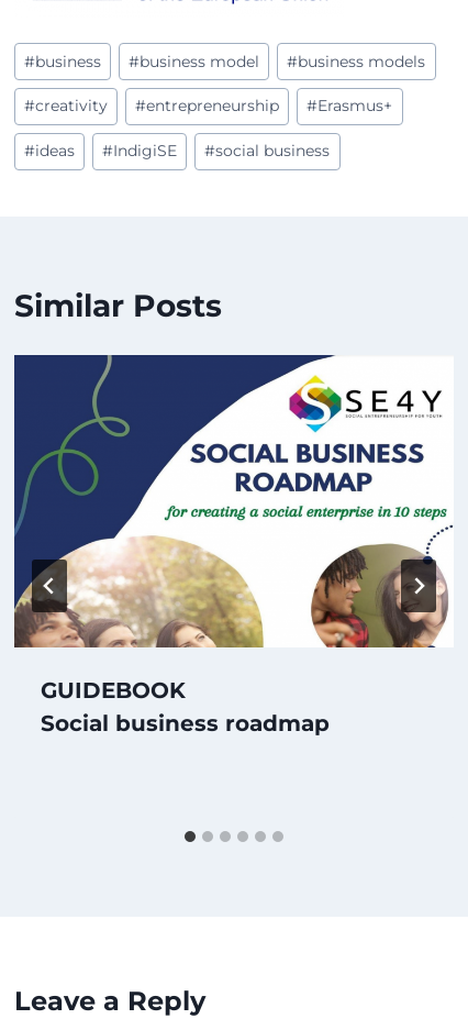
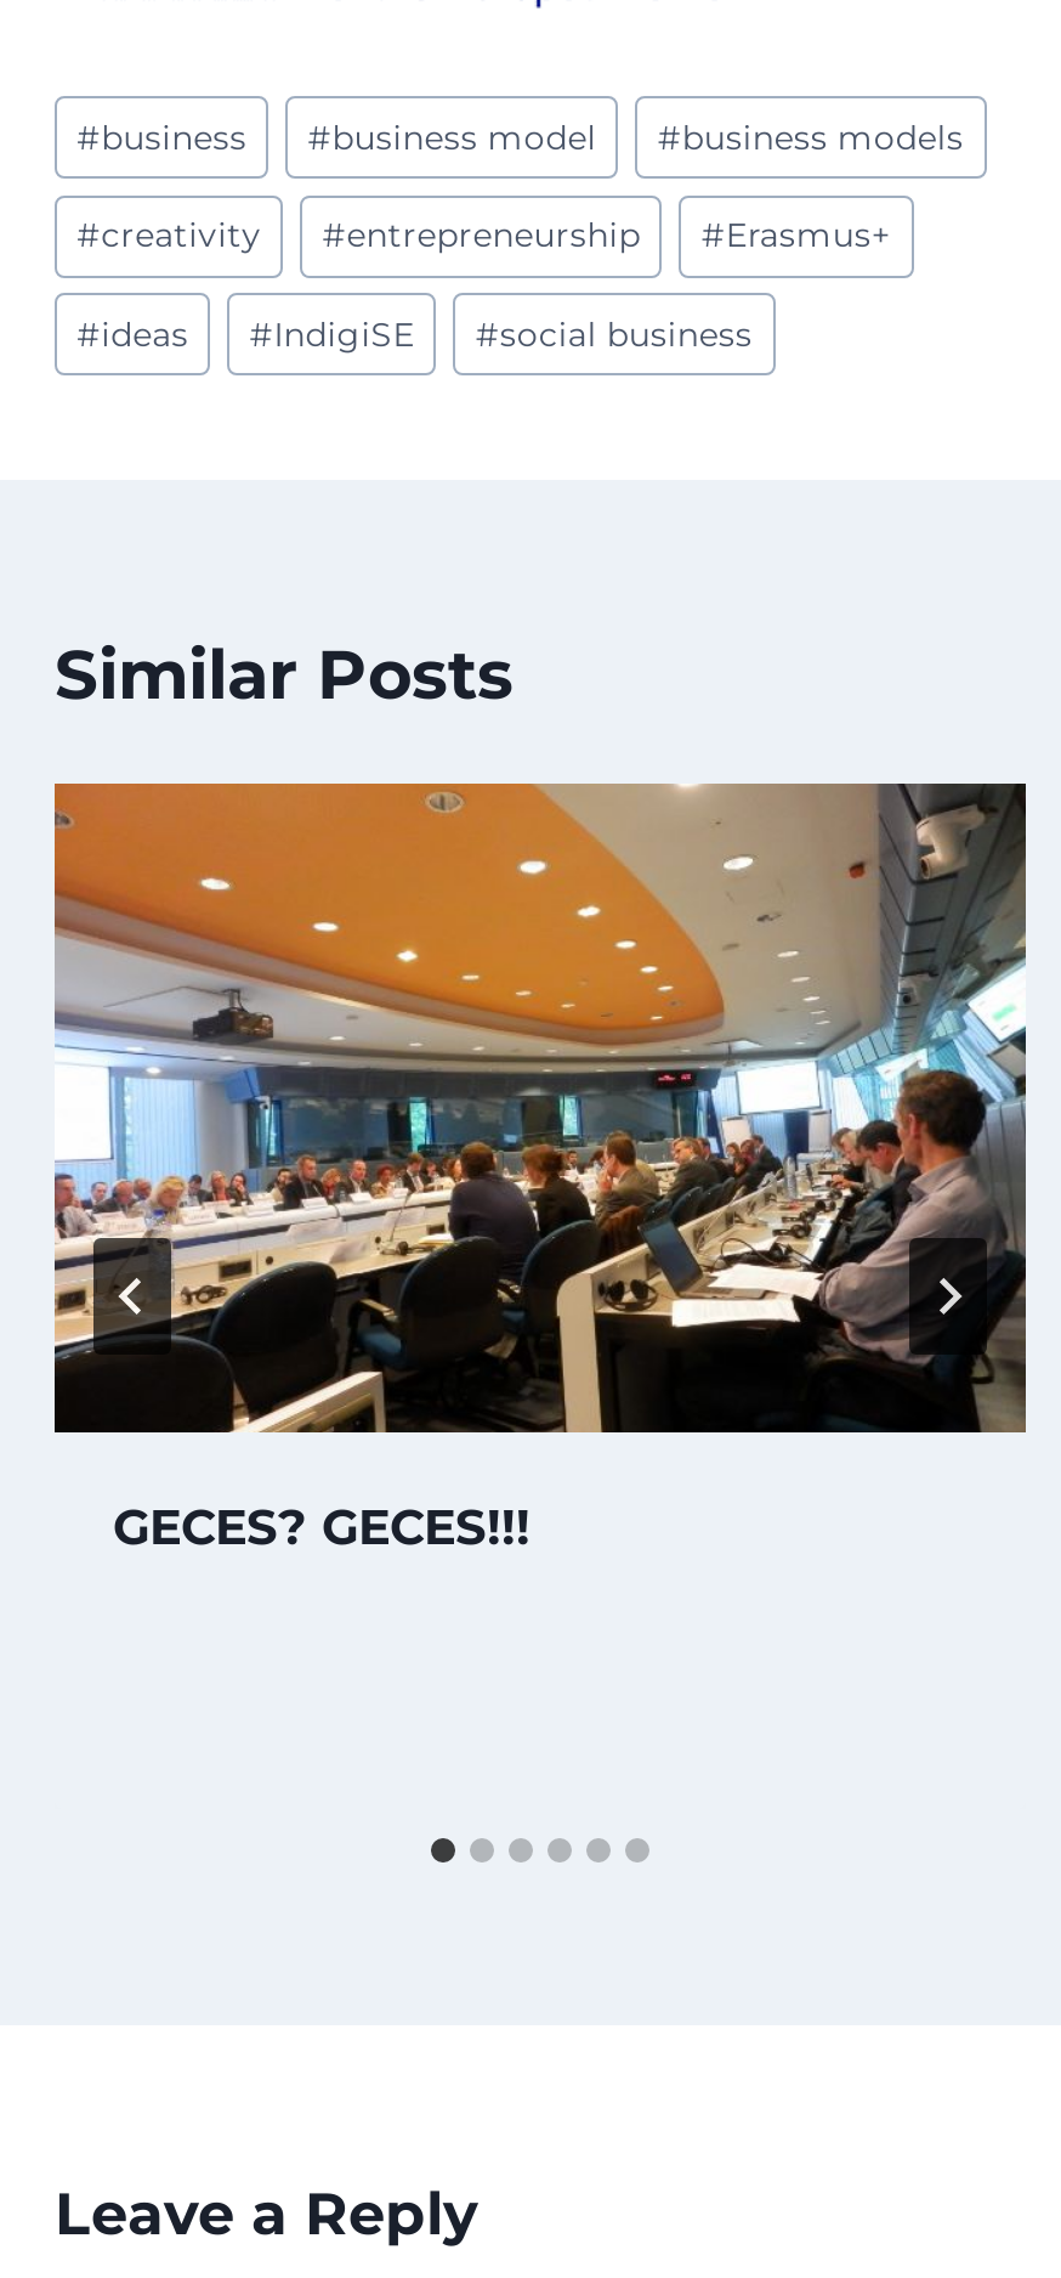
- [image]
- GUIDEBOOK
- Social business roadmap
+ [image]
+ GECES? GECES!!!
